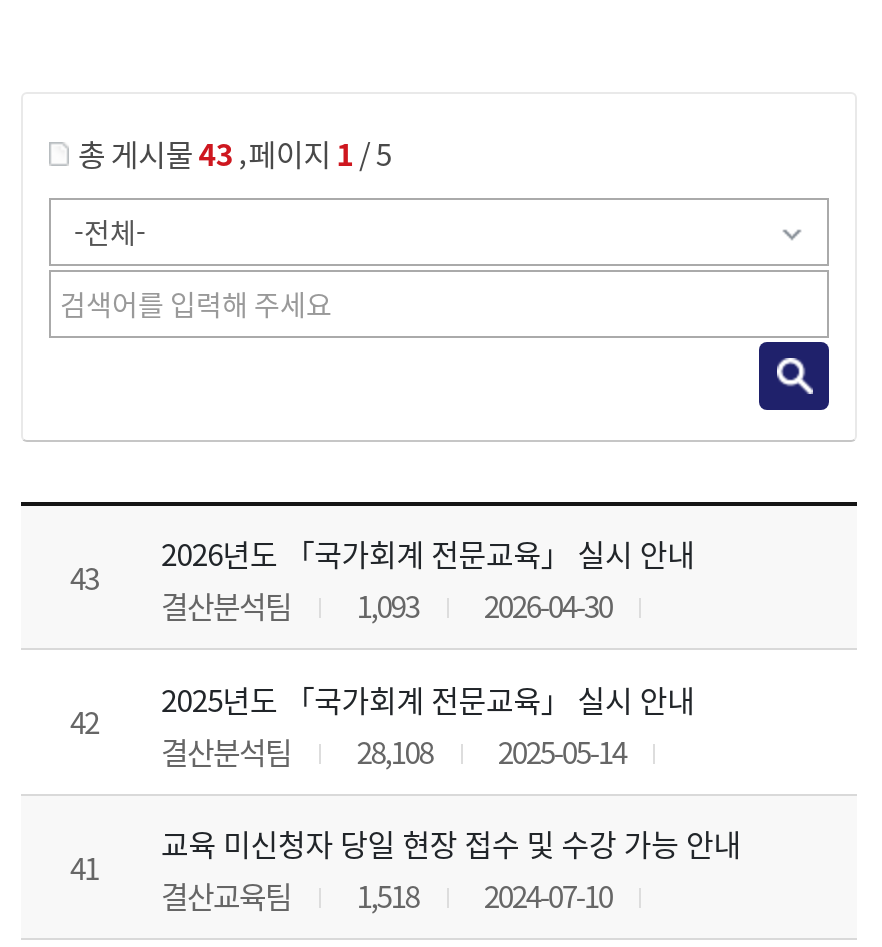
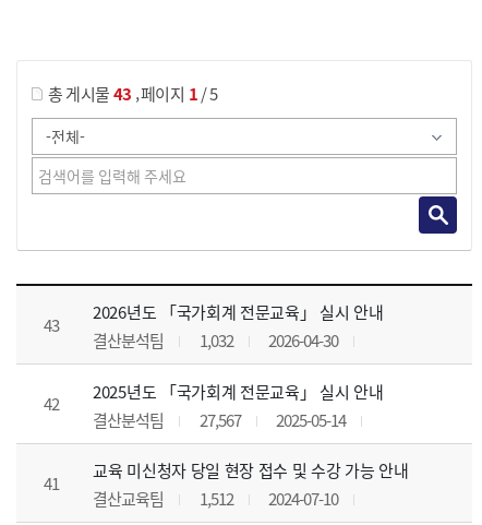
- 결산분석팀 1,093 2026-04-30
+ 결산분석팀 1,032 2026-04-30

- 결산분석팀 28,108 2025-05-14
+ 결산분석팀 27,567 2025-05-14

- 결산교육팀 1,518 2024-07-10
+ 결산교육팀 1,512 2024-07-10
